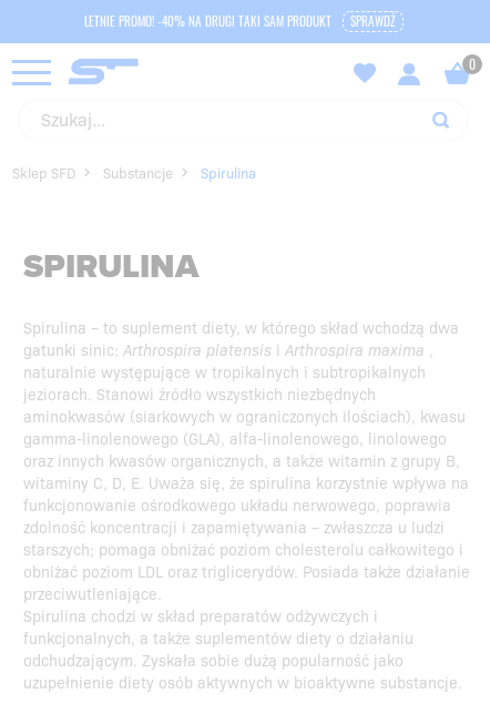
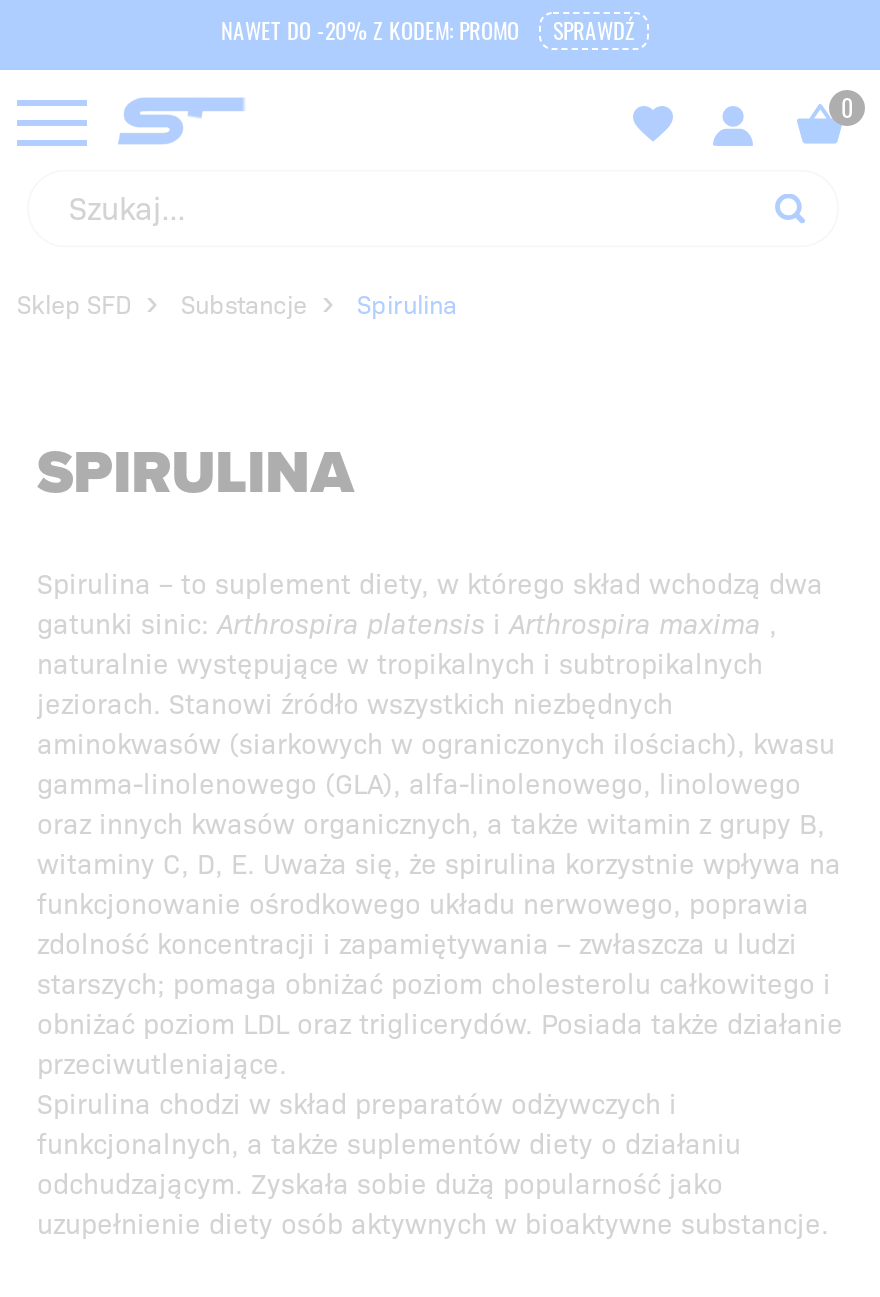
- LETNIE PROMO! -40% NA DRUGI TAKI SAM PRODUKT
+ NAWET DO -20% Z KODEM: PROMO
